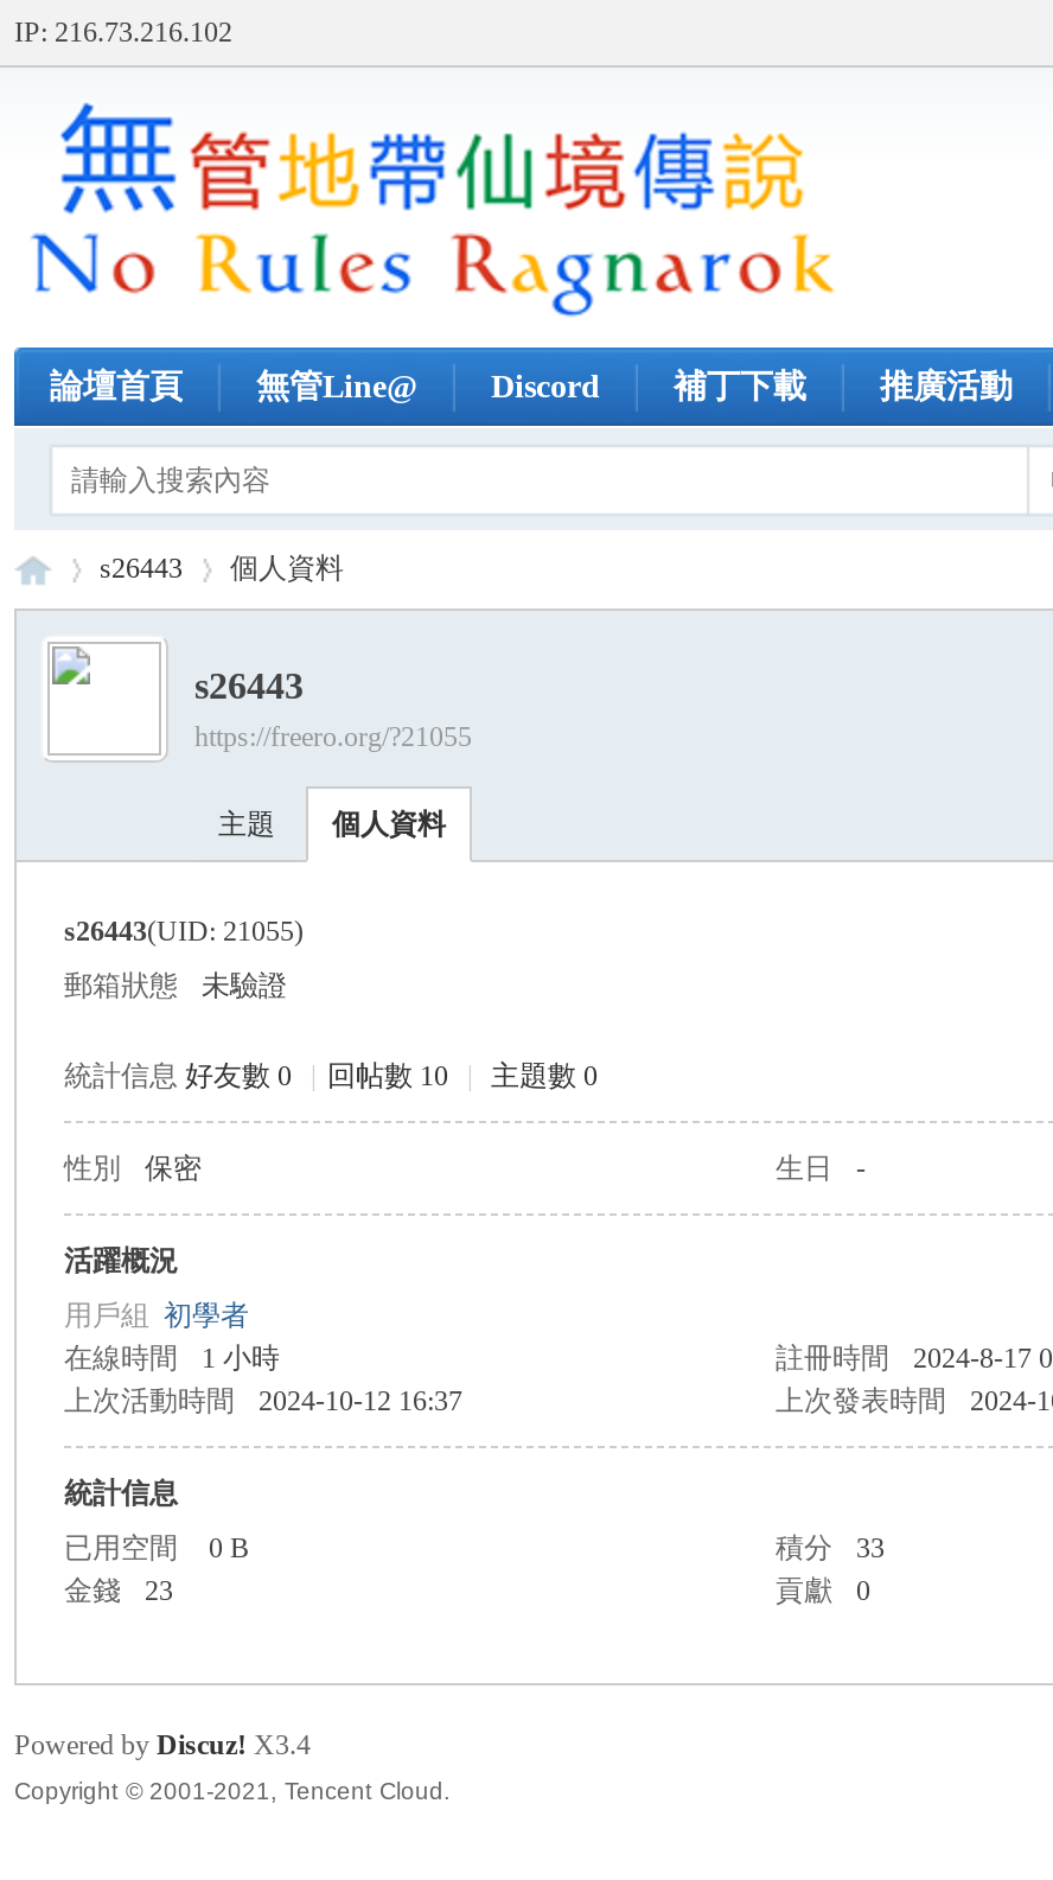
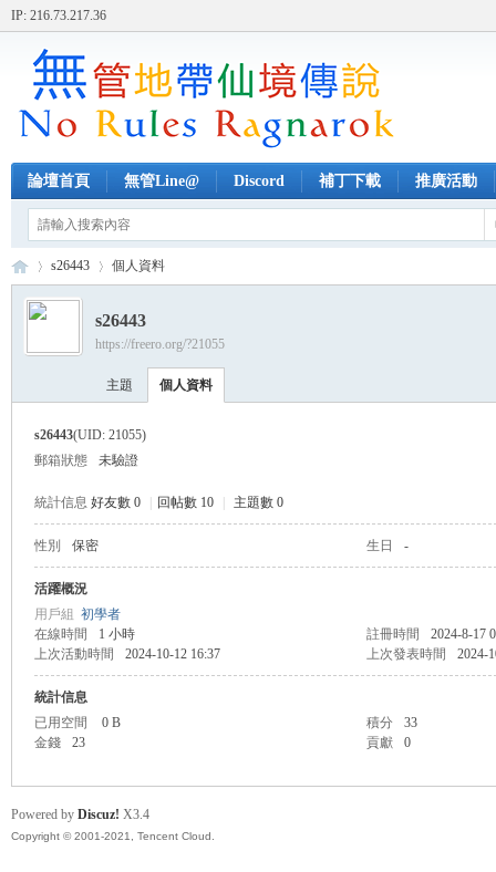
- IP: 216.73.216.102
+ IP: 216.73.217.36
